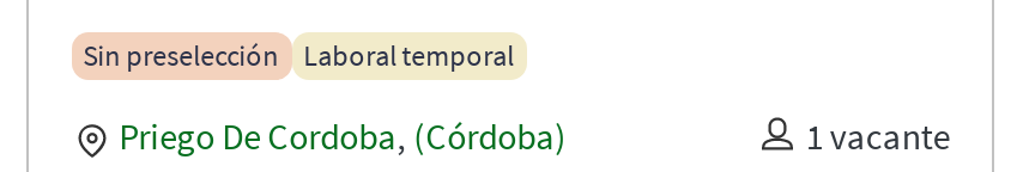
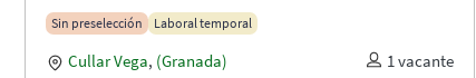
- Priego De Cordoba, (Córdoba)
+ Cullar Vega, (Granada)
